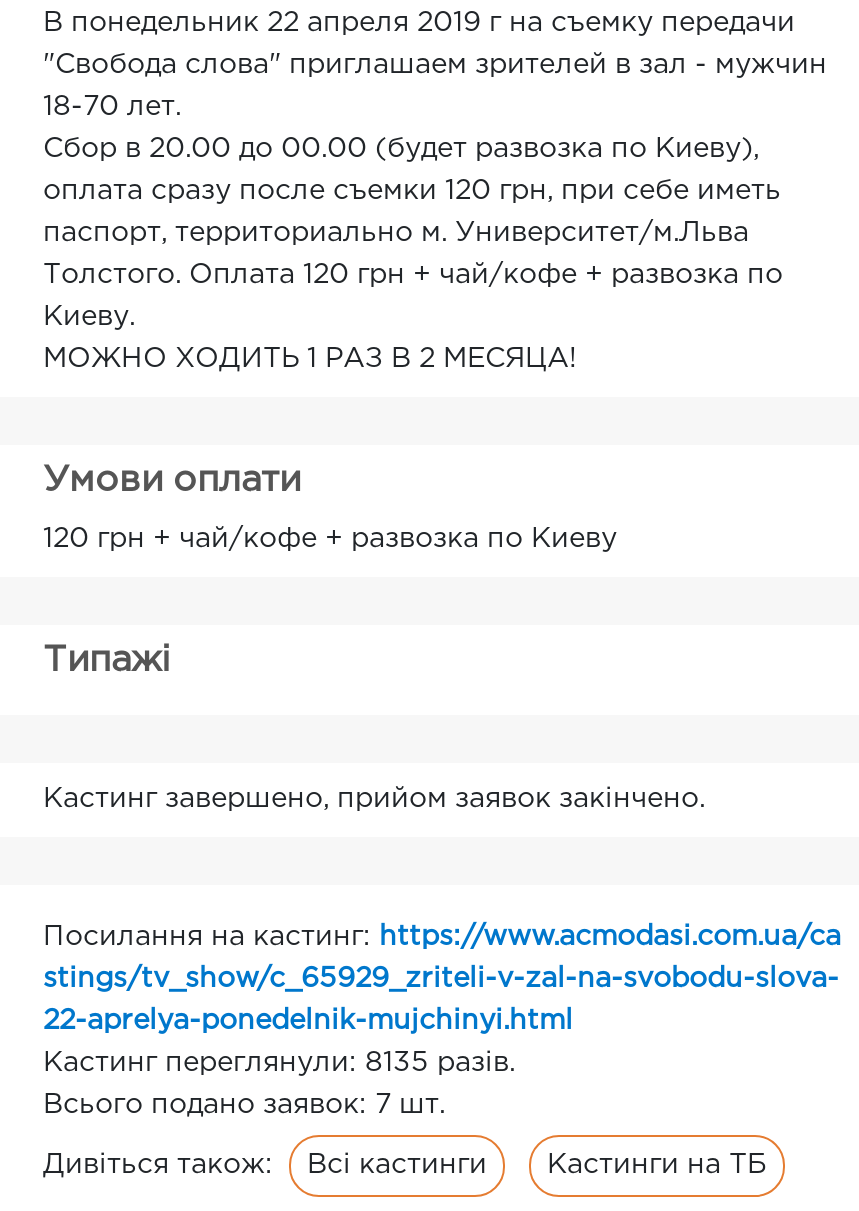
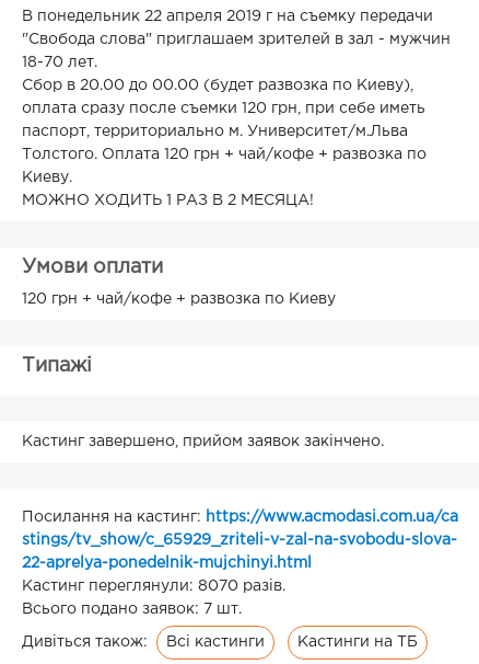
- Кастинг переглянули: 8135 разів.
+ Кастинг переглянули: 8070 разів.
